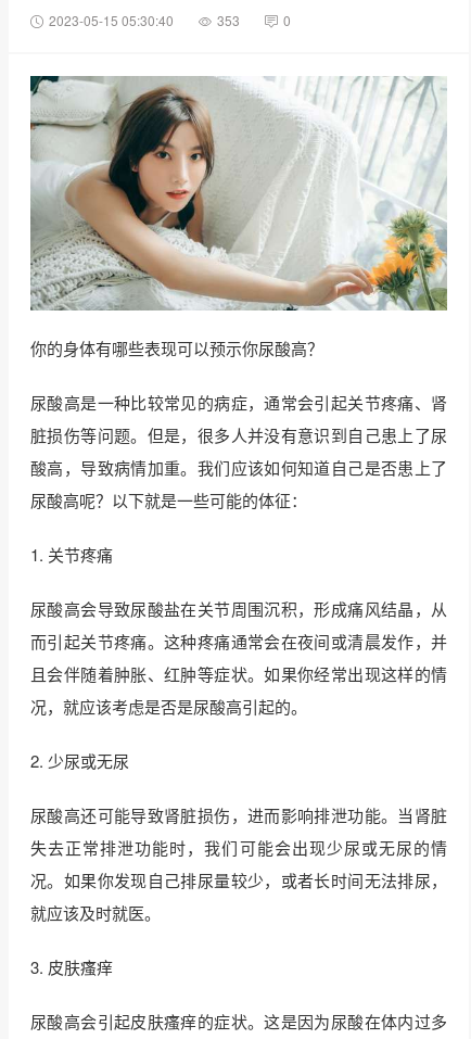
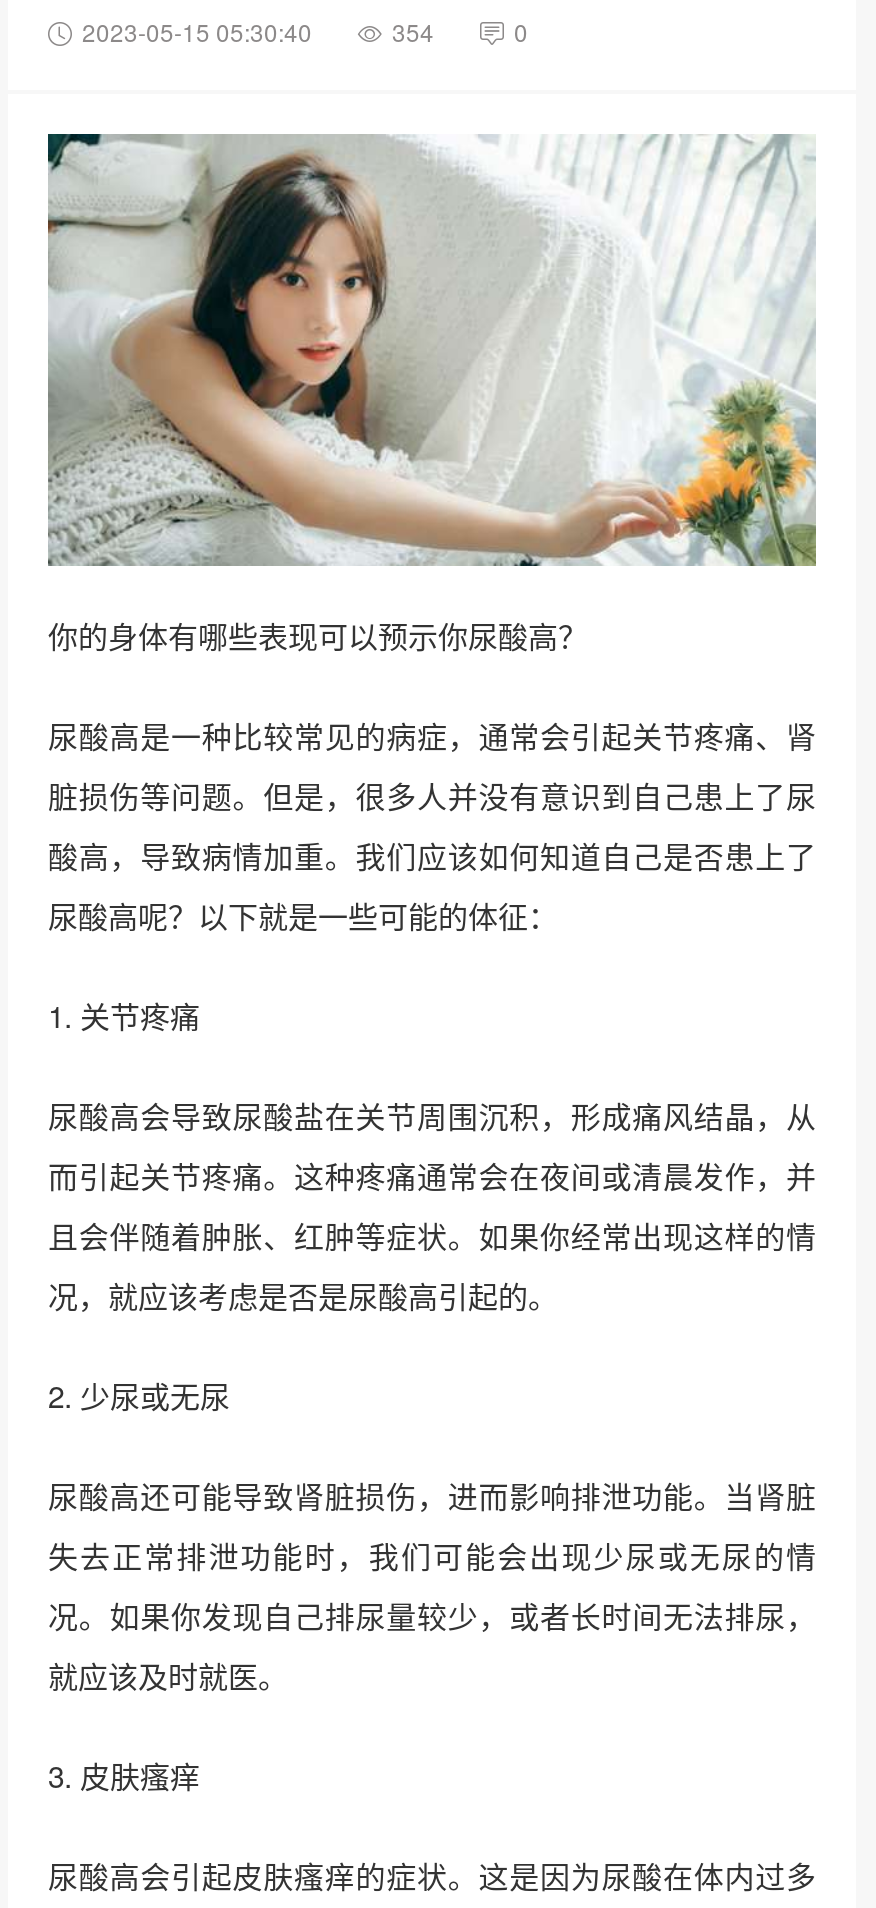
- 353
+ 354
